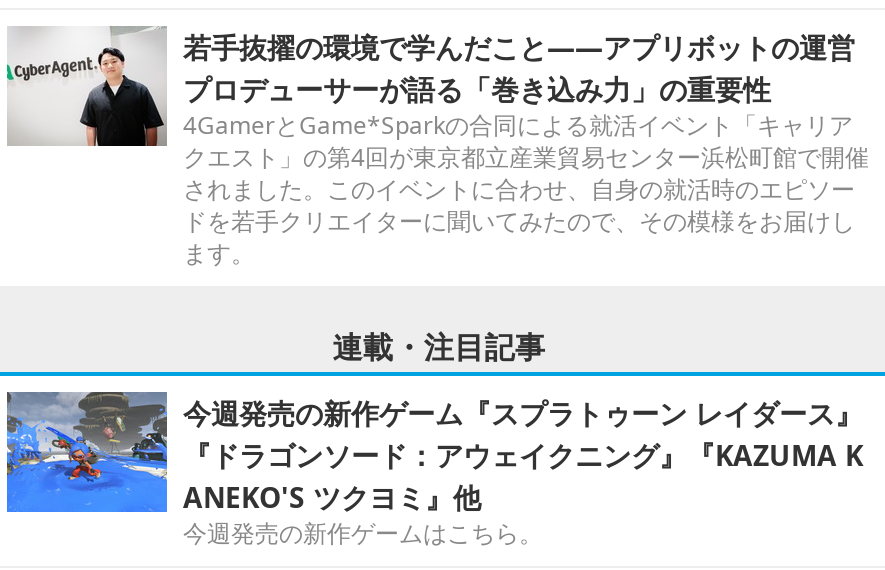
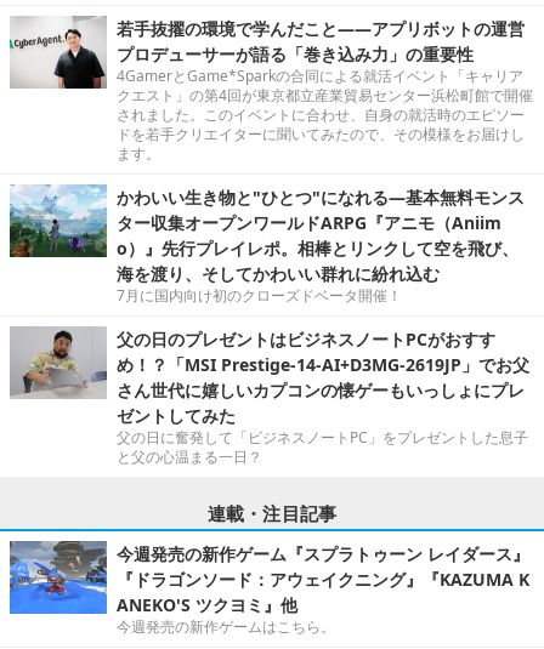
+ [image]
+ かわいい生き物と"ひとつ"になれる―基本無料モンス
+ ター収集オープンワールドARPG『アニモ（Aniim
+ o）』先行プレイレポ。相棒とリンクして空を飛び、
+ 海を渡り、そしてかわいい群れに紛れ込む
+ 7月に国内向け初のクローズドベータ開催！
+ 父の日のプレゼントはビジネスノートPCがおすす
+ め！？「MSI Prestige-14-AI+D3MG-2619JP」でお父
+ さん世代に嬉しいカプコンの懐ゲーもいっしょにプレ
+ ゼントしてみた
+ 父の日に奮発して「ビジネスノートPC」をプレゼントした息子
+ と父の心温まる一日？

+ [image]
